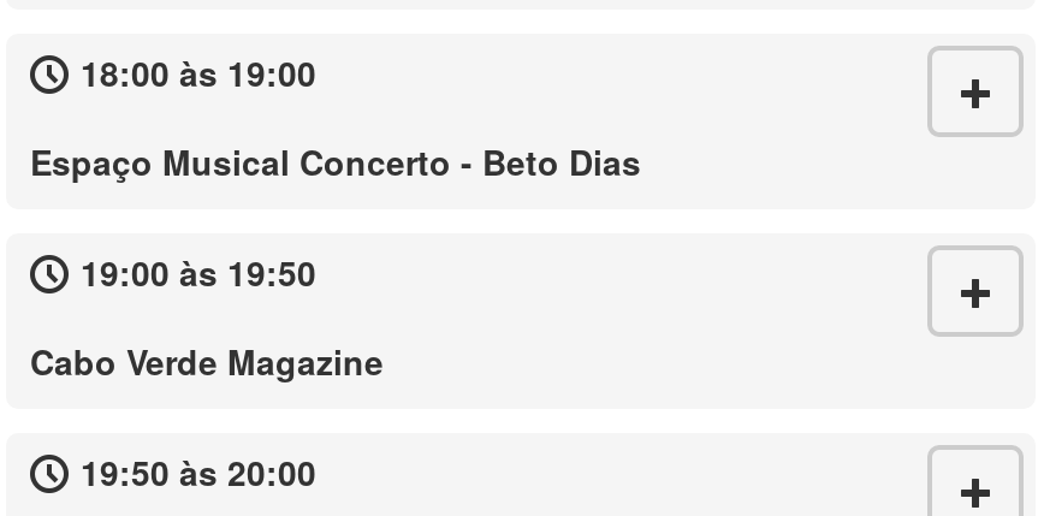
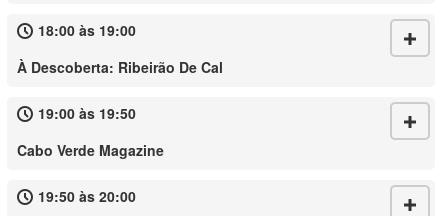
- Espaço Musical Concerto - Beto Dias
+ À Descoberta: Ribeirão De Cal
